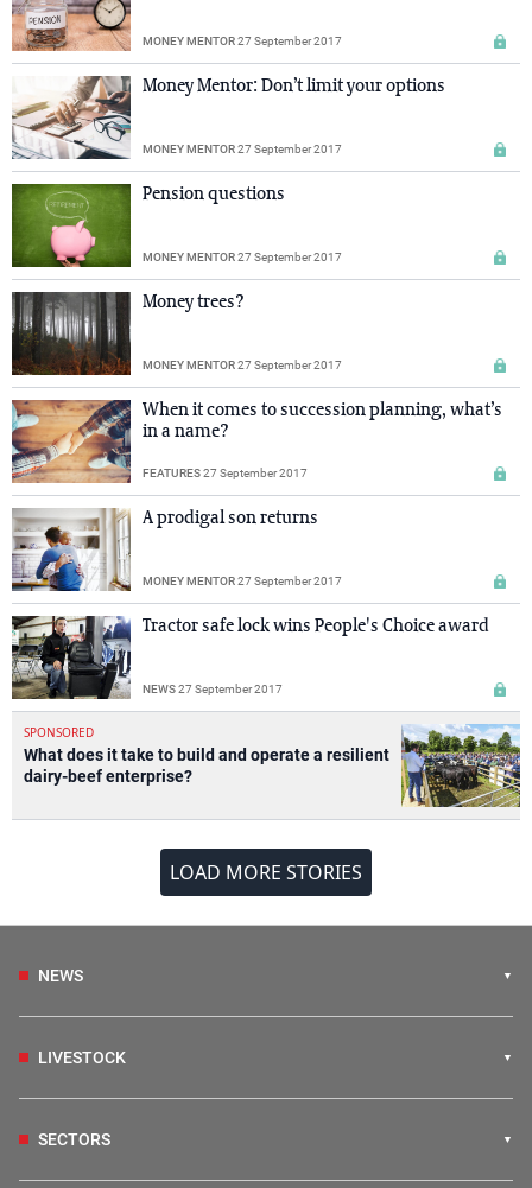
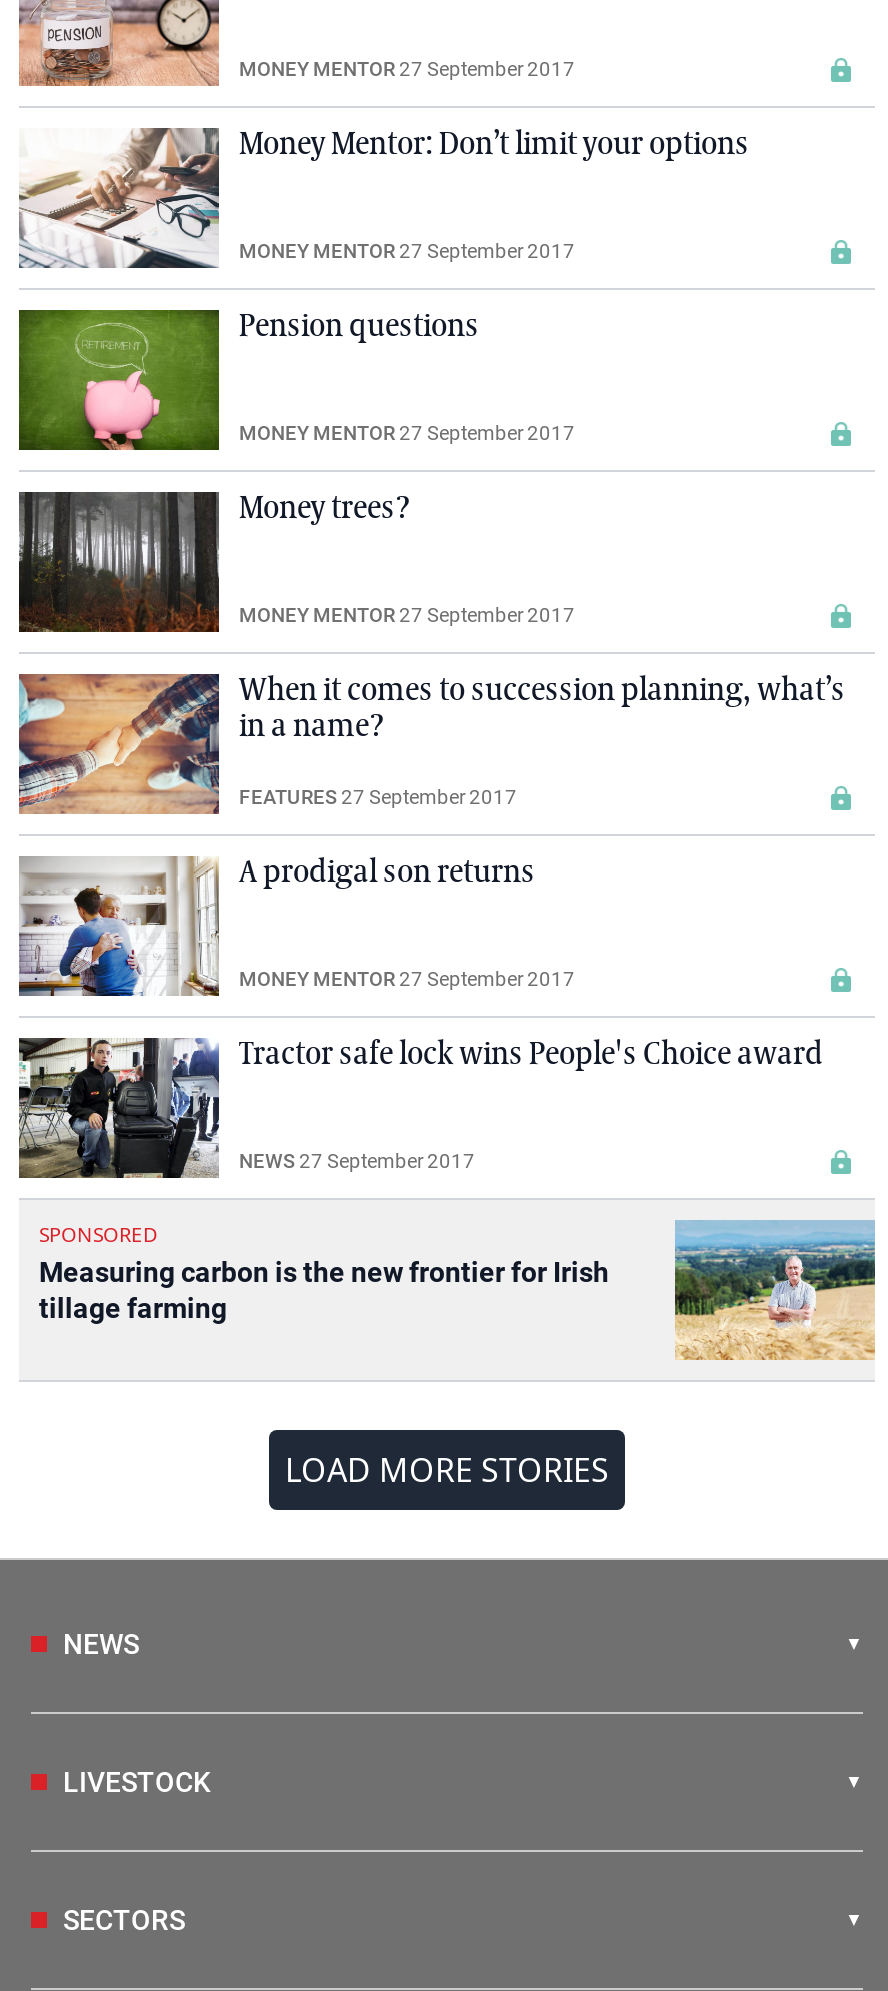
- [image]
- What does it take to build and operate a resilient
- dairy-beef enterprise?
+ [image]
+ Measuring carbon is the new frontier for Irish
+ tillage farming
